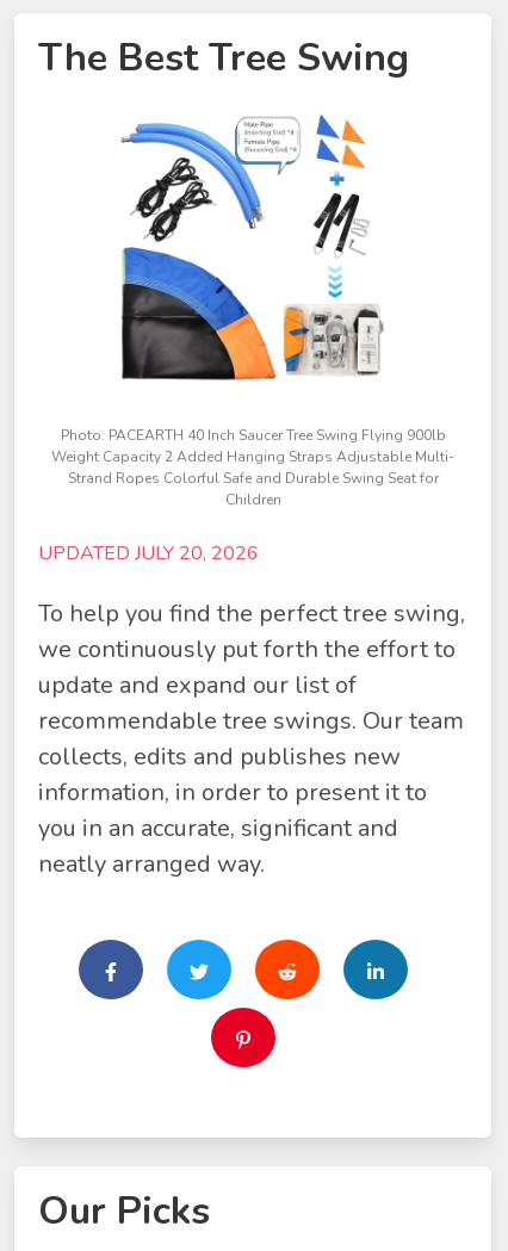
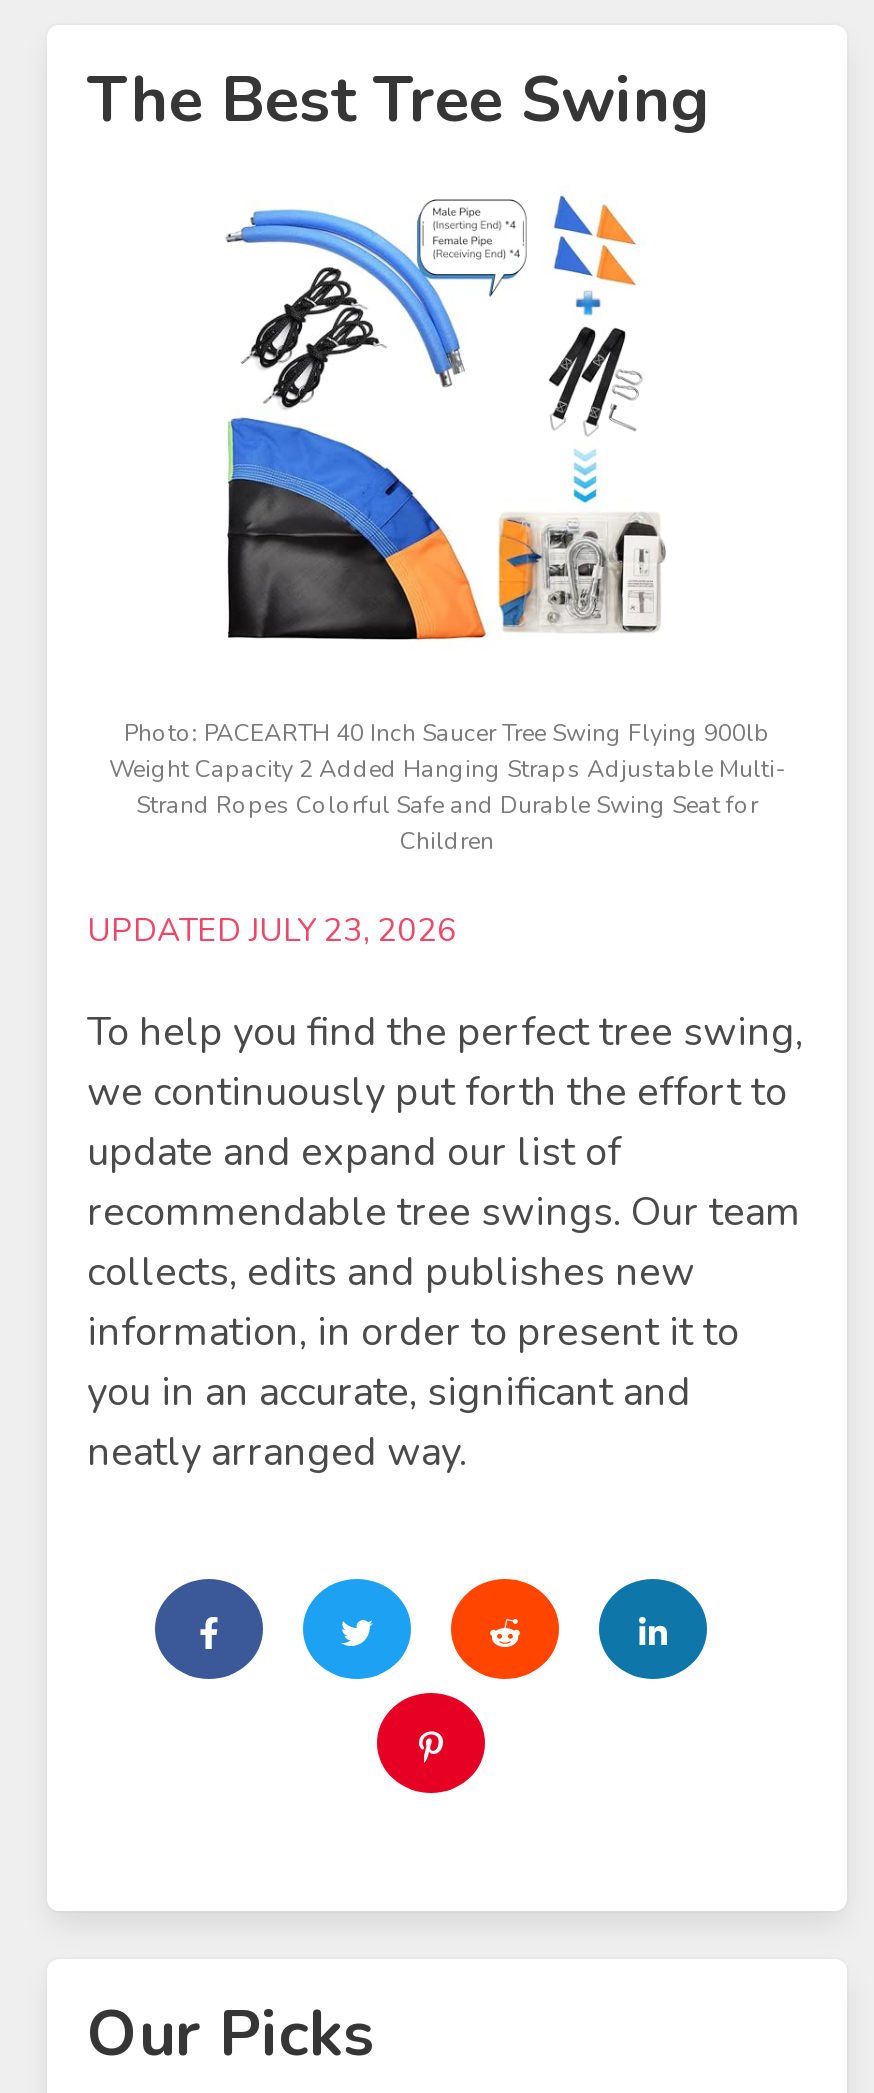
- UPDATED JULY 20, 2026
+ UPDATED JULY 23, 2026
